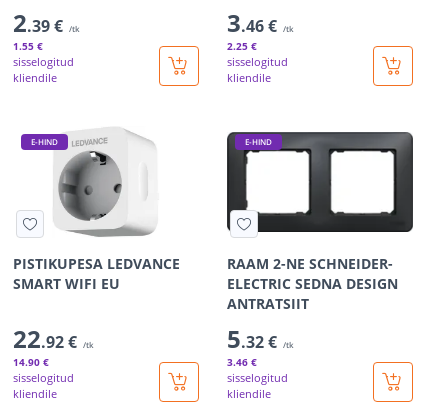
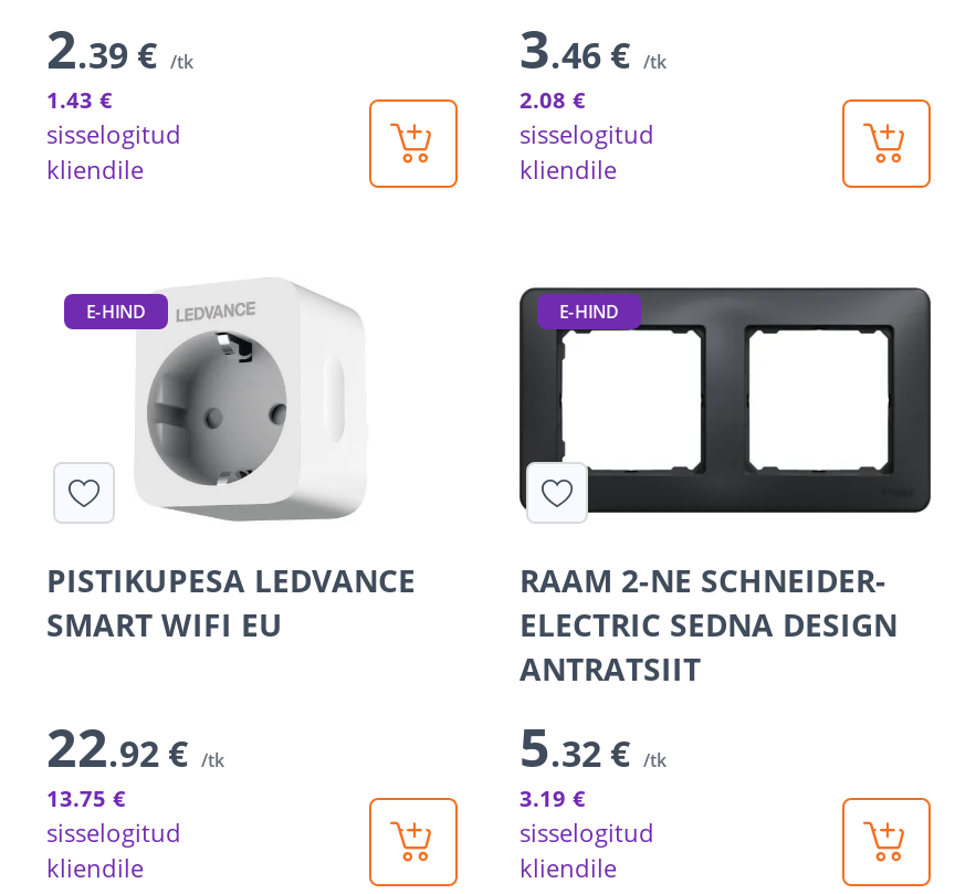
- 1.55 €
+ 1.43 €

- 2.25 €
+ 2.08 €

- 14.90 €
+ 13.75 €

- 3.46 €
+ 3.19 €
